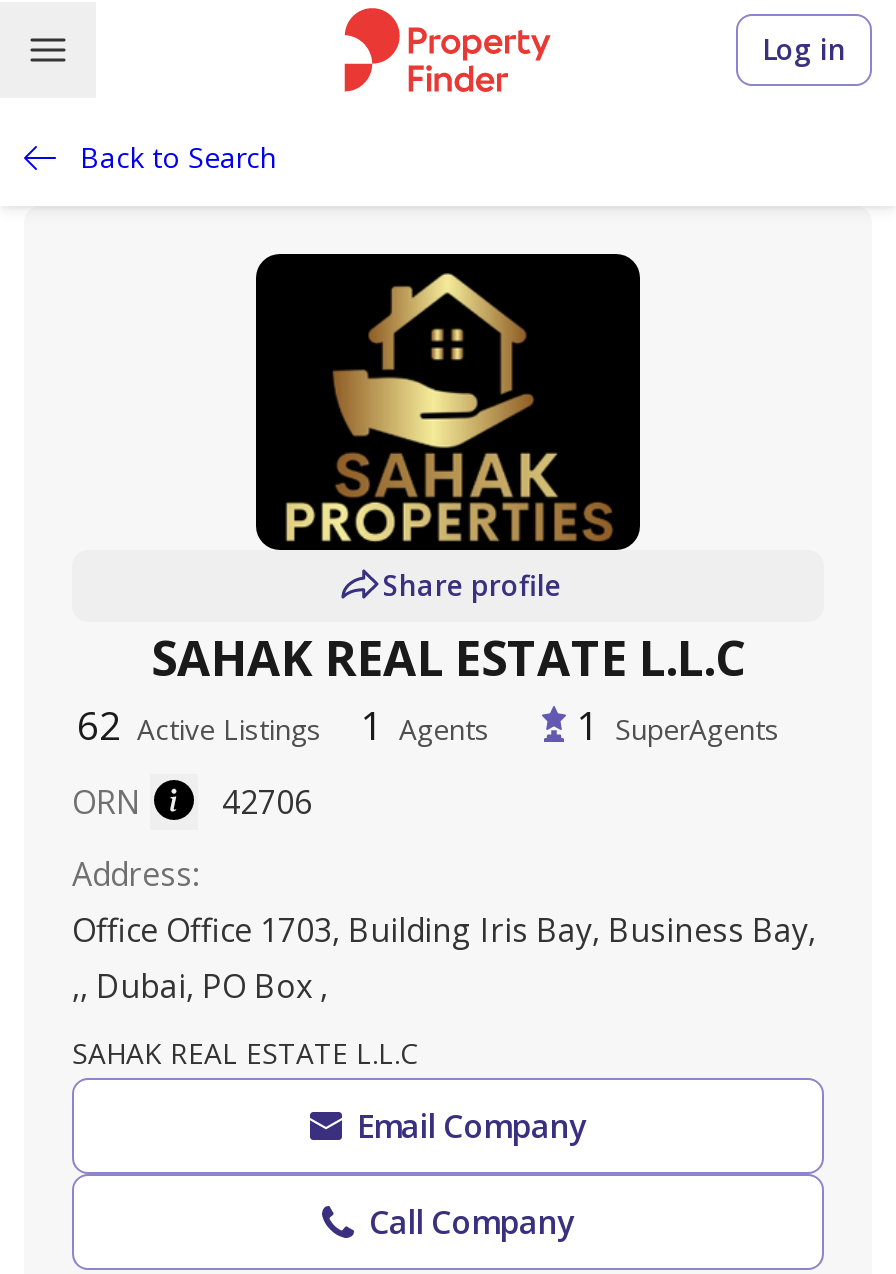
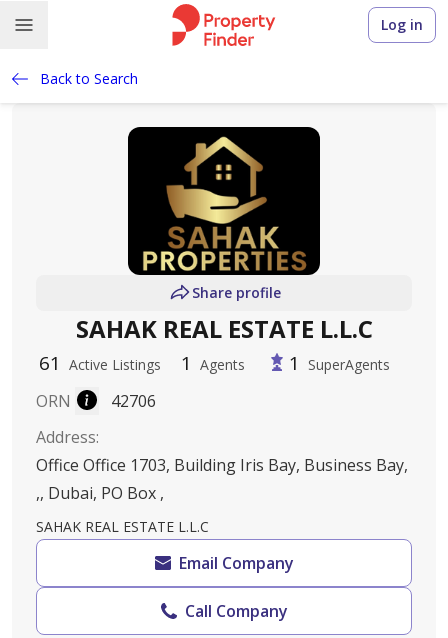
- 62 Active Listings
+ 61 Active Listings
